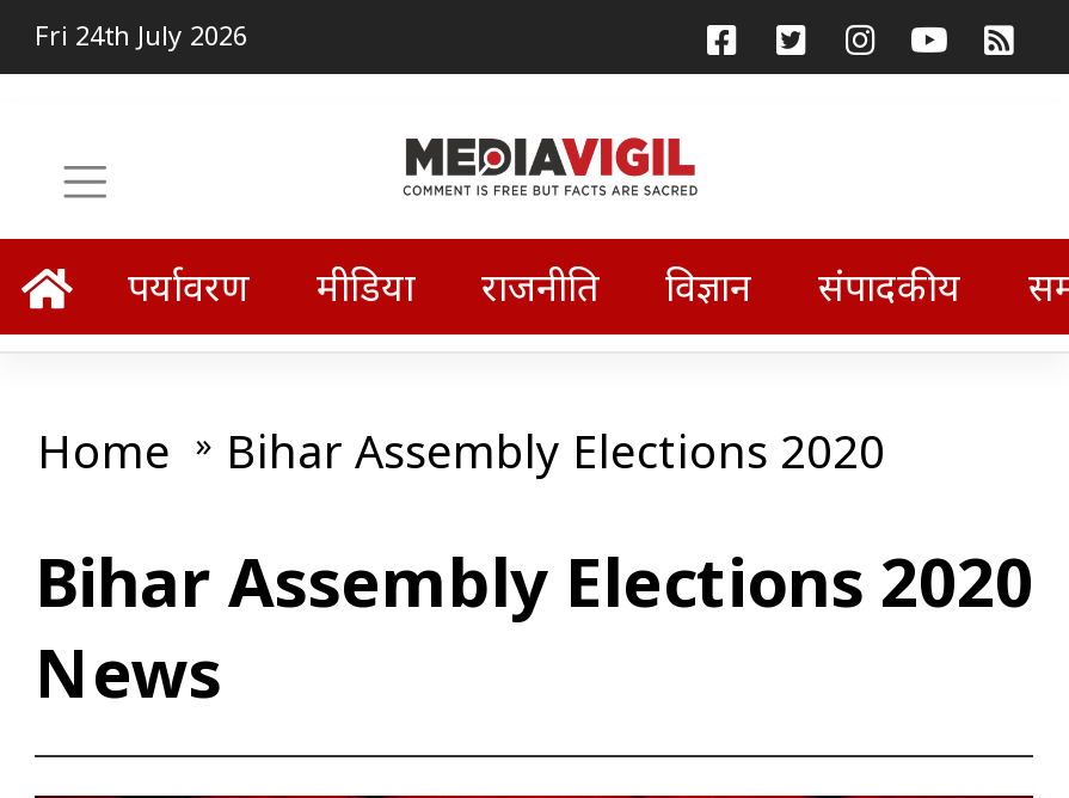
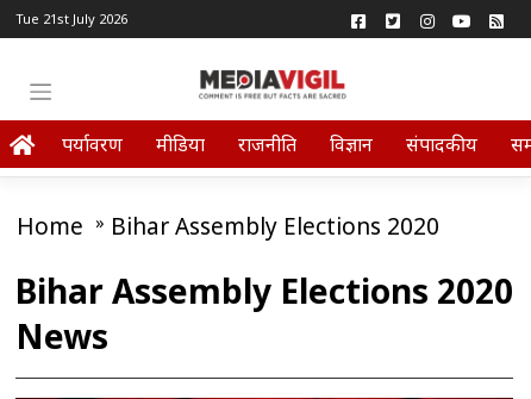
- Fri 24th July 2026
+ Tue 21st July 2026
